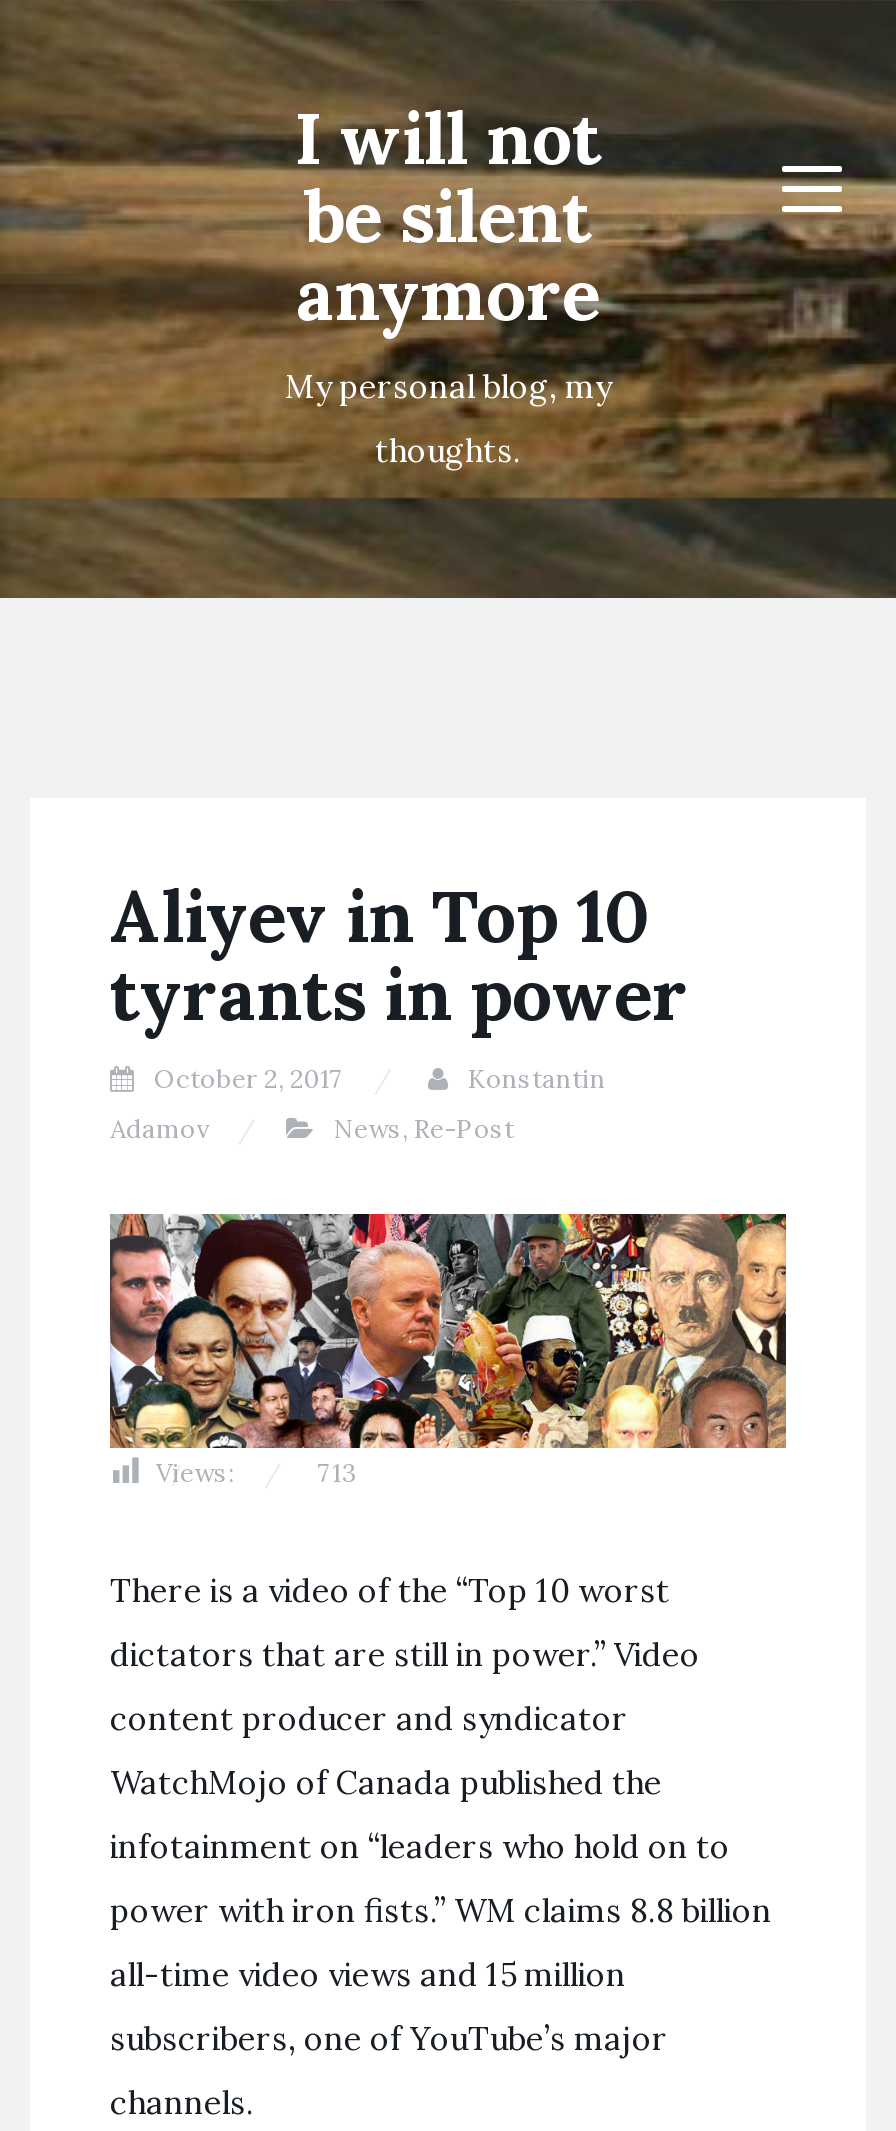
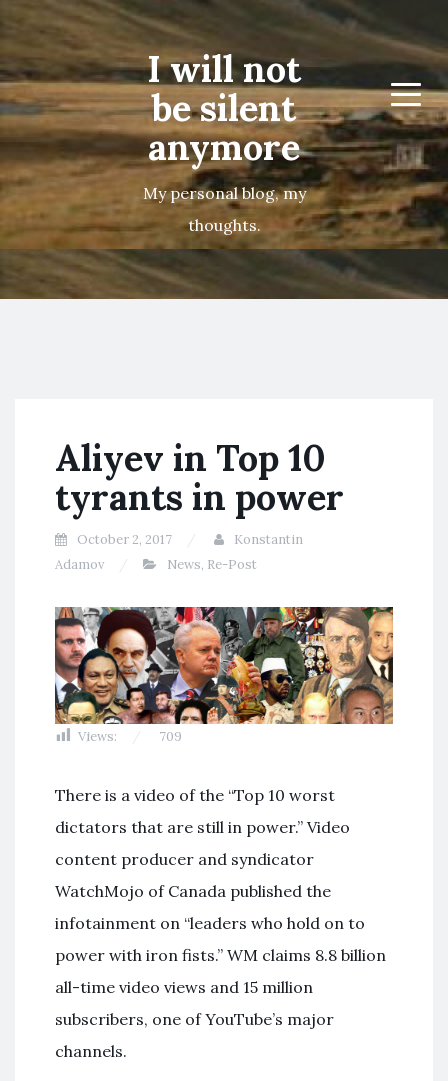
- 713
+ 709
